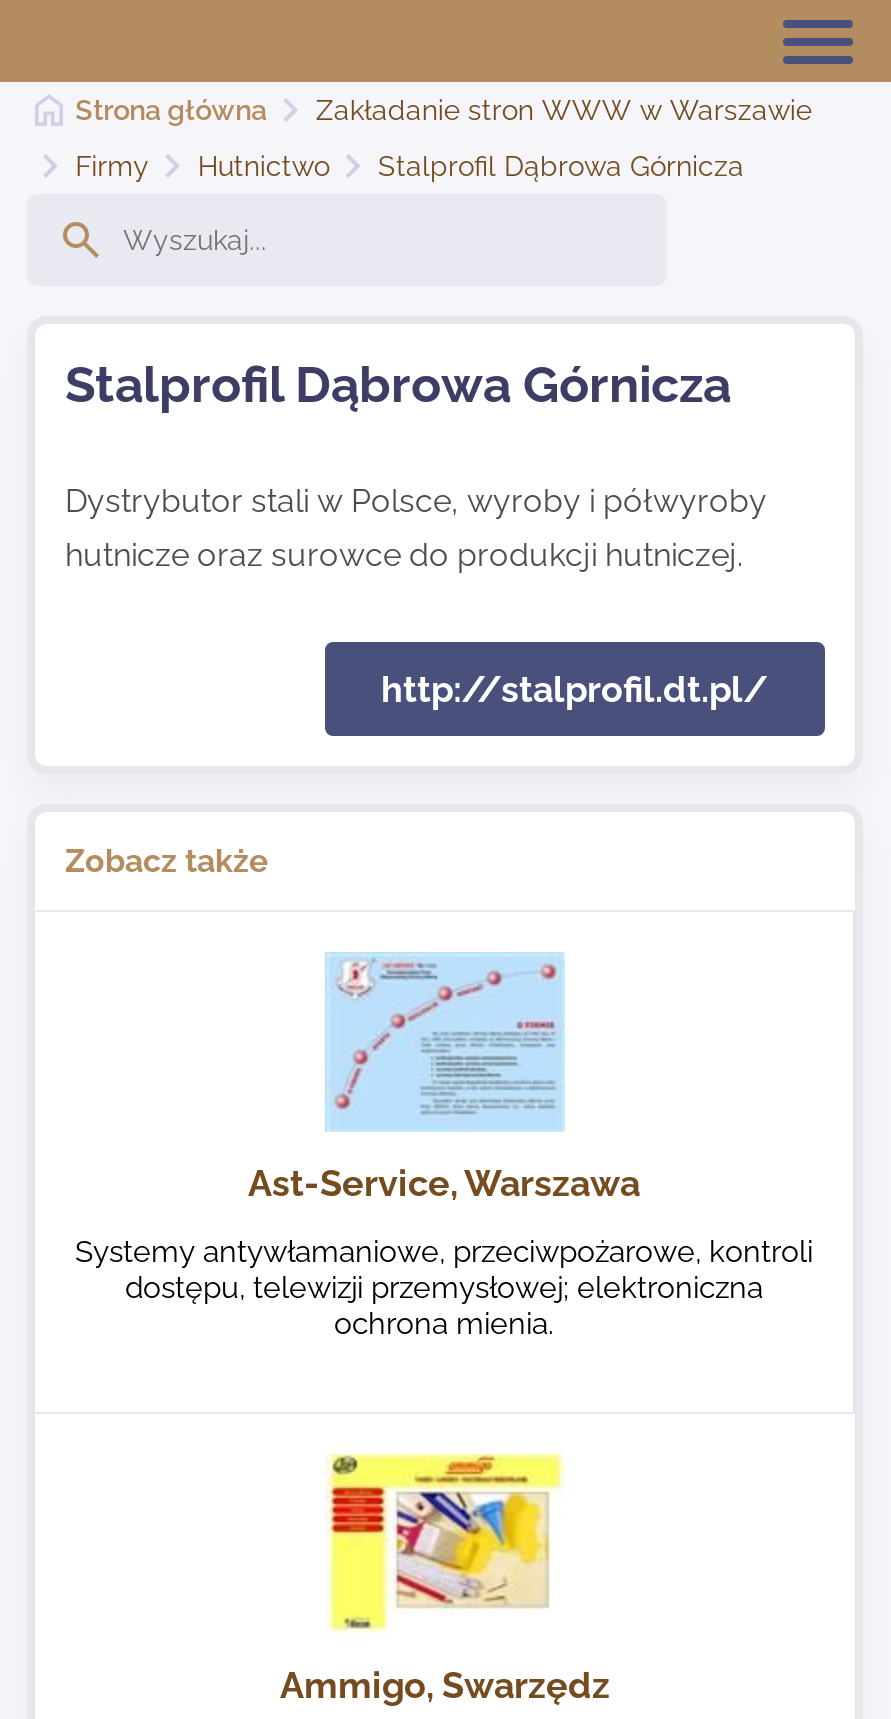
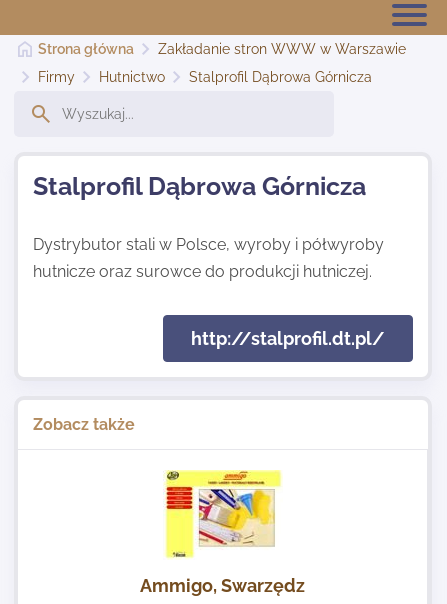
- [image]
- Ast-Service, Warszawa
- Systemy antywłamaniowe, przeciwpożarowe, kontroli
- dostępu, telewizji przemysłowej; elektroniczna
- ochrona mienia.
